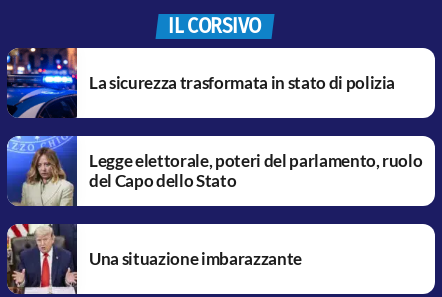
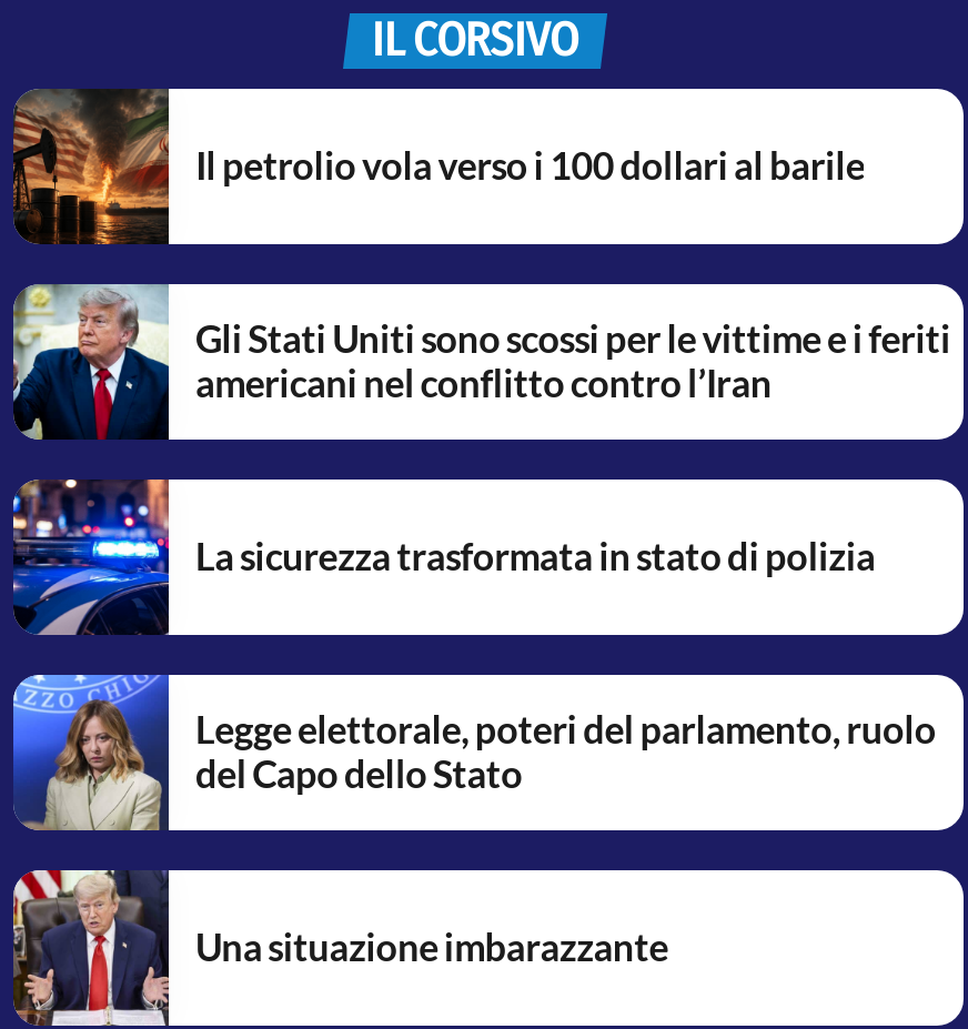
+ [image]
+ Gli Stati Uniti sono scossi per le vittime e i feriti
+ americani nel conflitto contro l’Iran

+ [image]
+ Il petrolio vola verso i 100 dollari al barile
